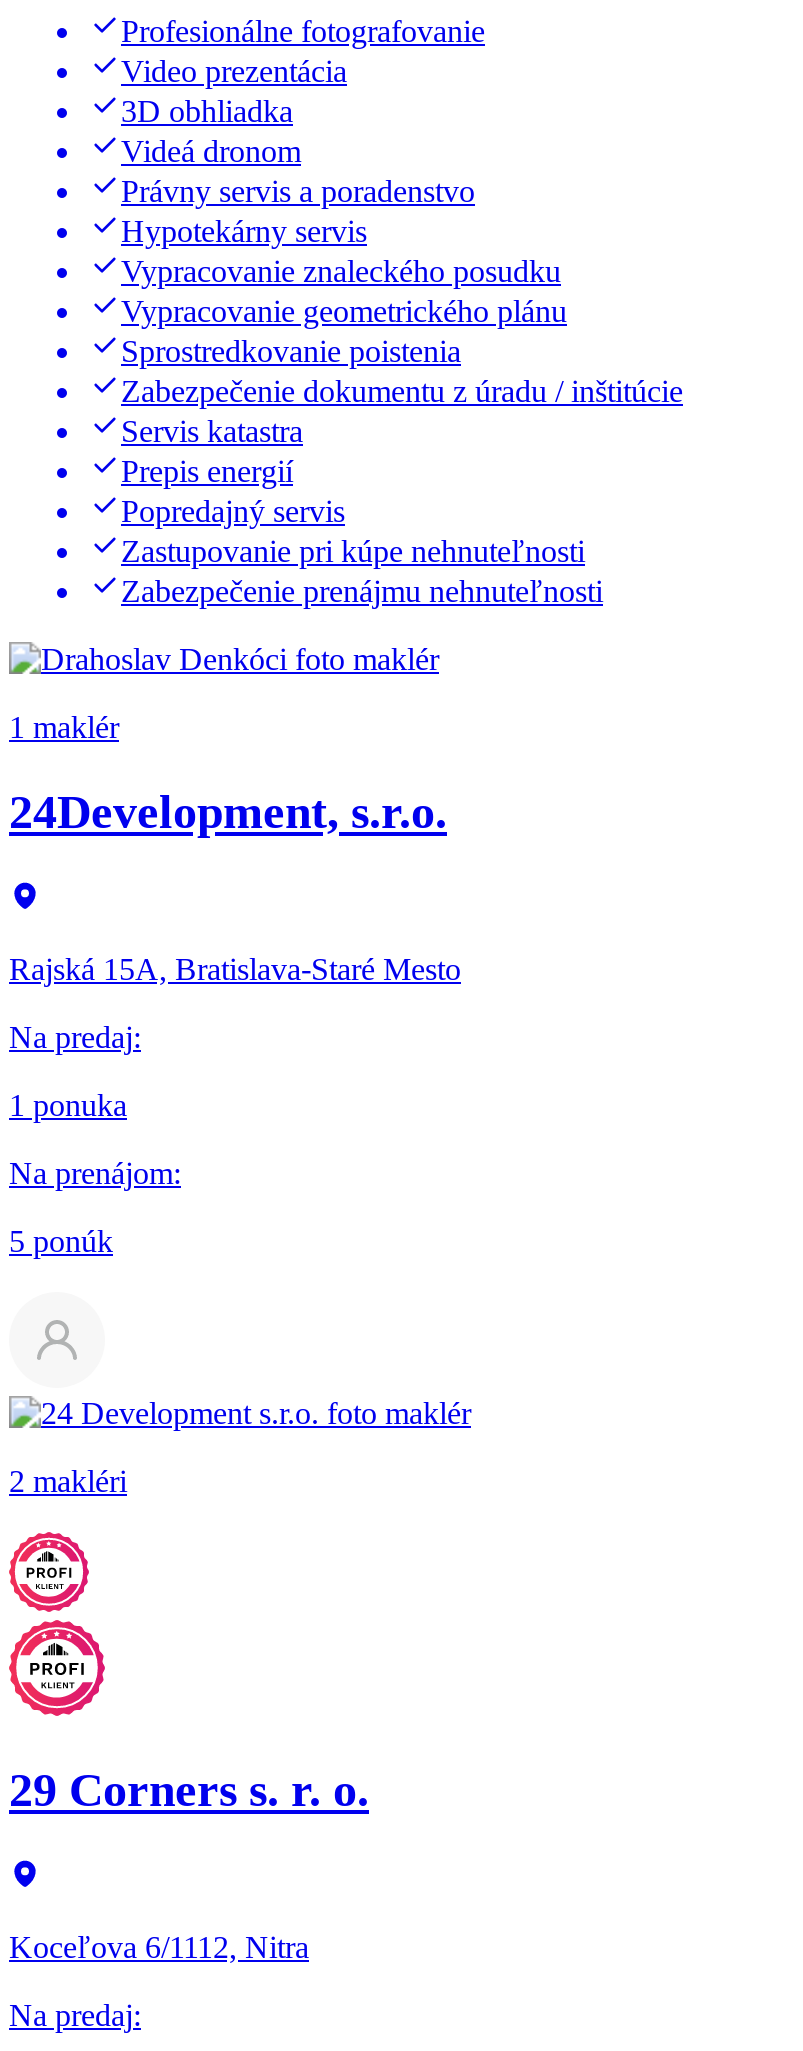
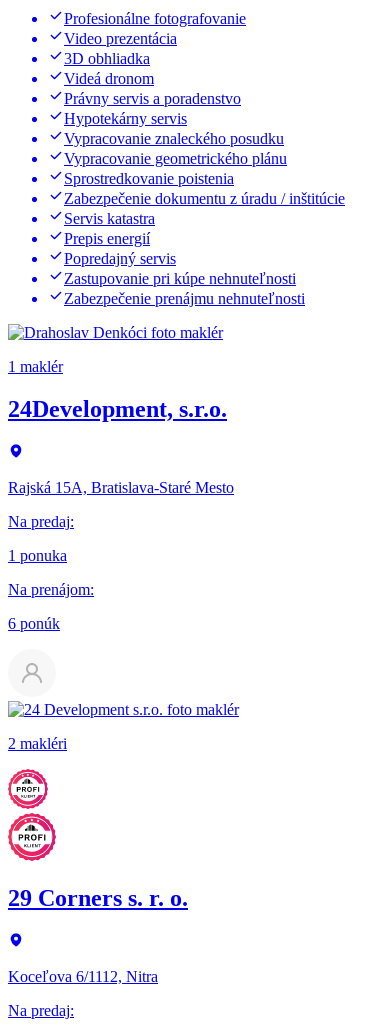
- 5 ponúk
+ 6 ponúk
